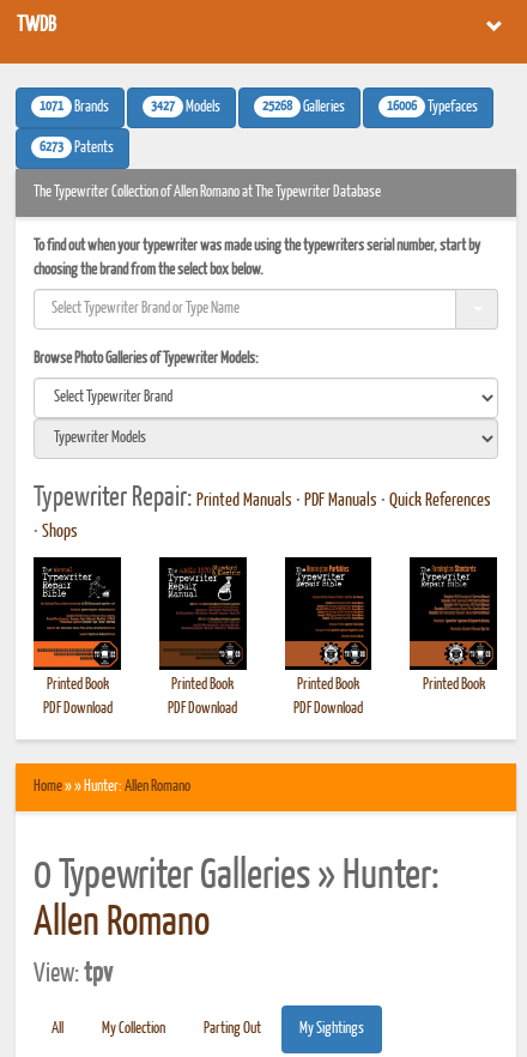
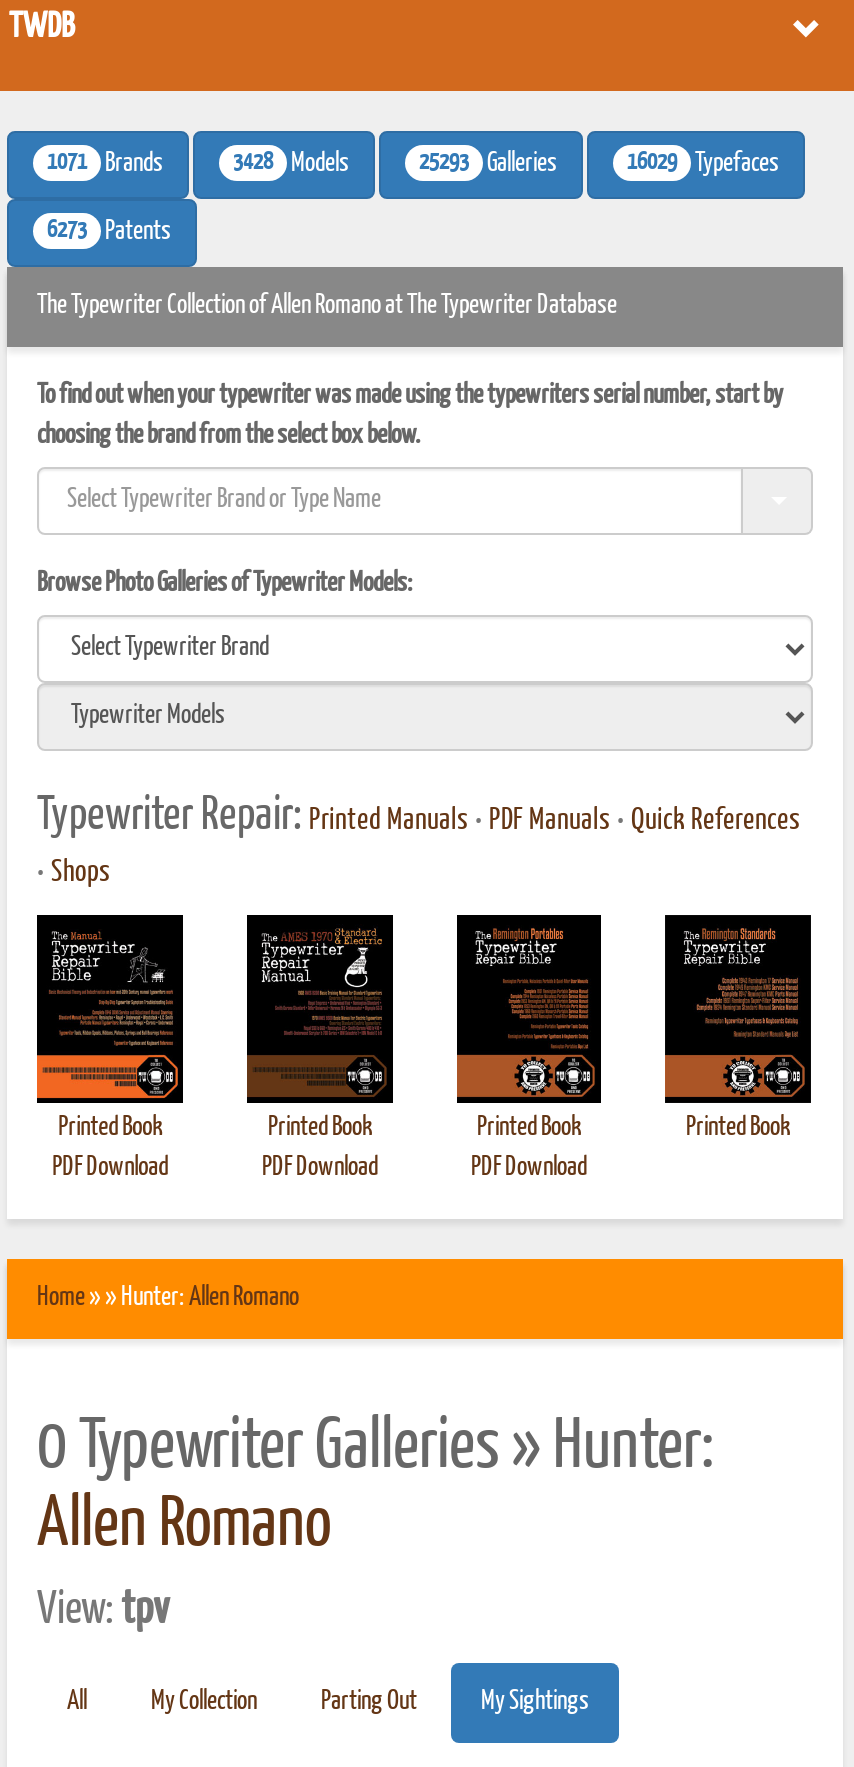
- 3427 Models
+ 3428 Models

- 25268 Galleries
+ 25293 Galleries

- 16006 Typefaces
+ 16029 Typefaces
